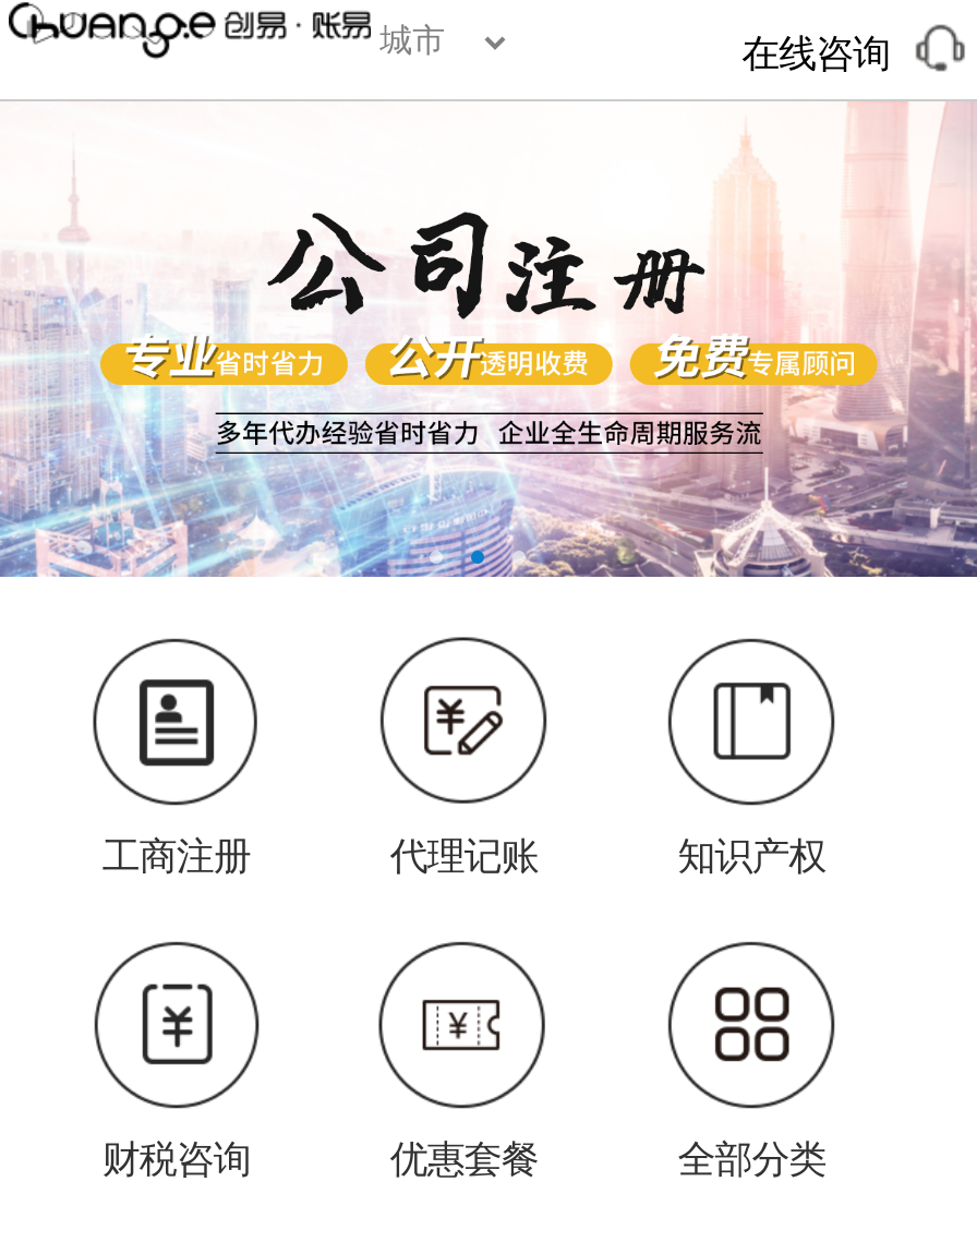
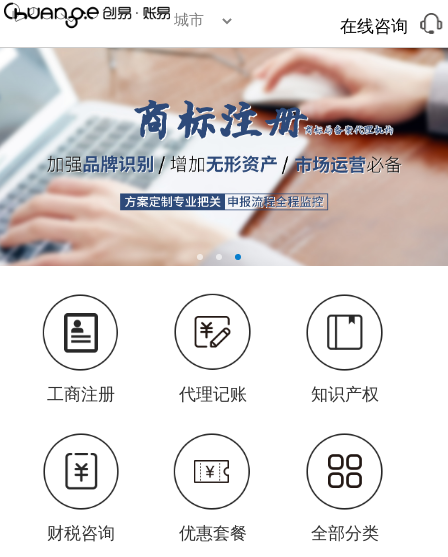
- [image]
+ [image]
